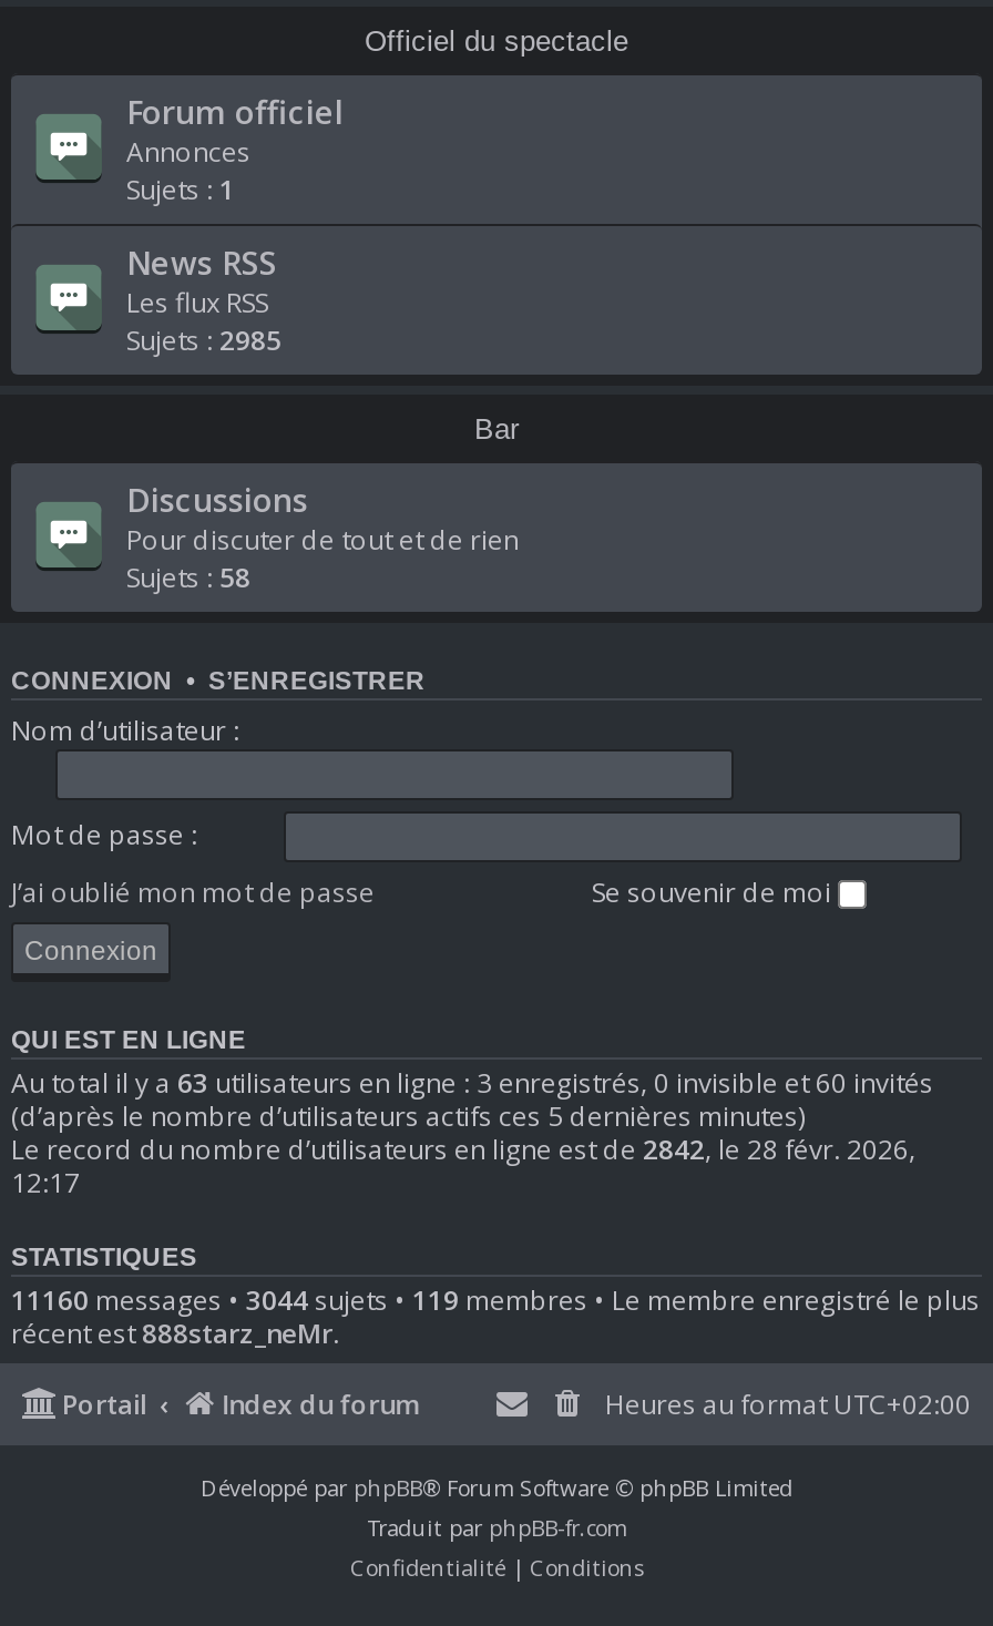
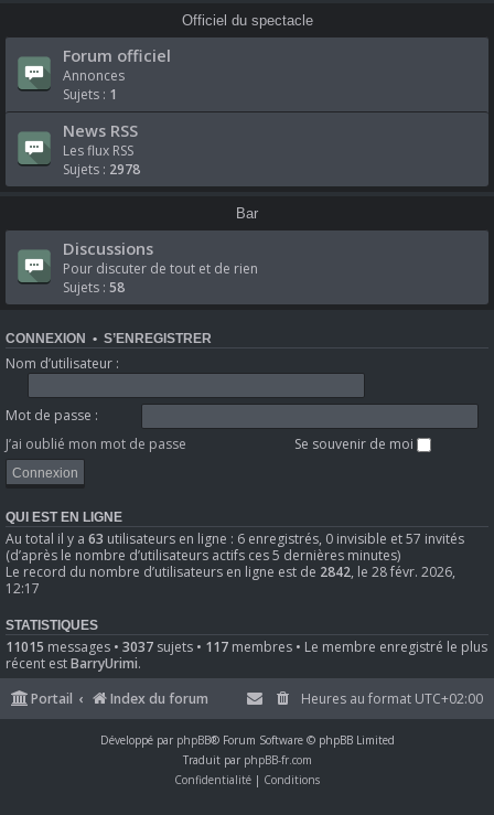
- Sujets : 2985
+ Sujets : 2978

- Au total il y a 63 utilisateurs en ligne : 3 enregistrés, 0 invisible et 60 invités
+ Au total il y a 63 utilisateurs en ligne : 6 enregistrés, 0 invisible et 57 invités

- 11160 messages • 3044 sujets • 119 membres • Le membre enregistré le plus
+ 11015 messages • 3037 sujets • 117 membres • Le membre enregistré le plus

- récent est 888starz_neMr.
+ récent est BarryUrimi.
